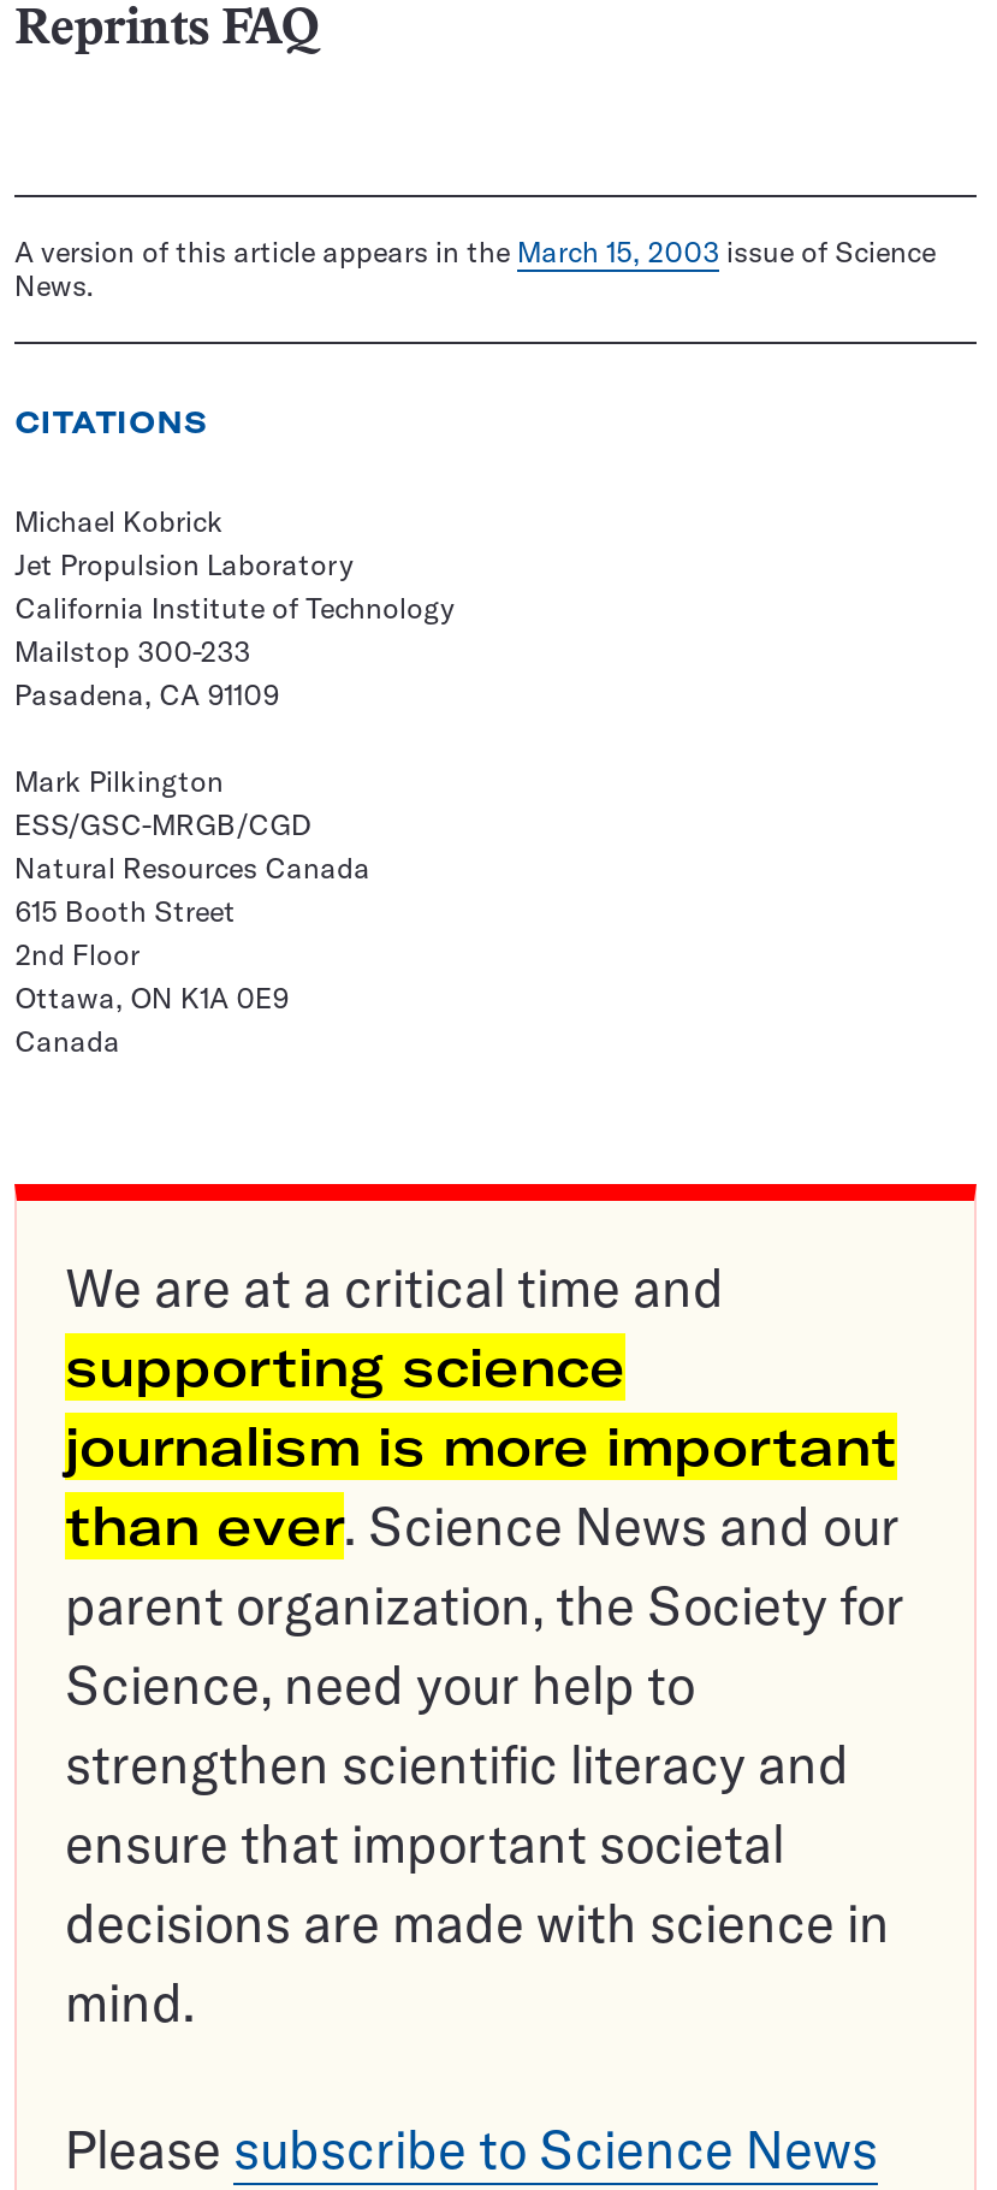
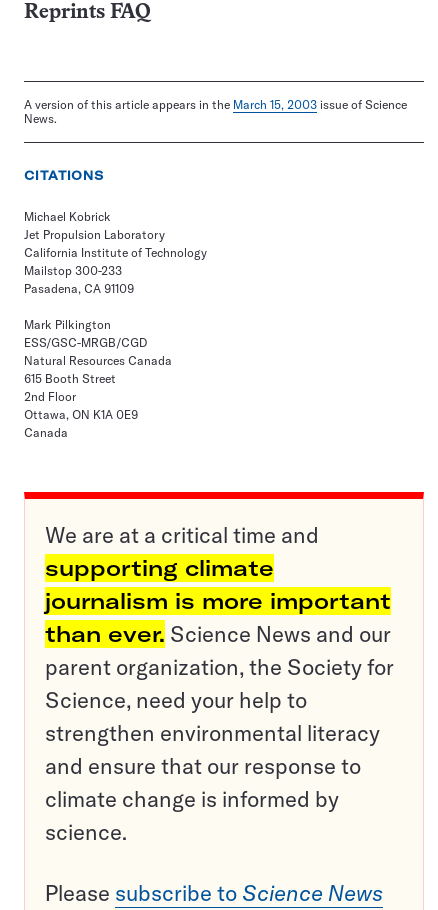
- supporting science
+ supporting climate

- strengthen scientific literacy and
- ensure that important societal
- decisions are made with science in
- mind.
+ strengthen environmental literacy
+ and ensure that our response to
+ climate change is informed by
+ science.
